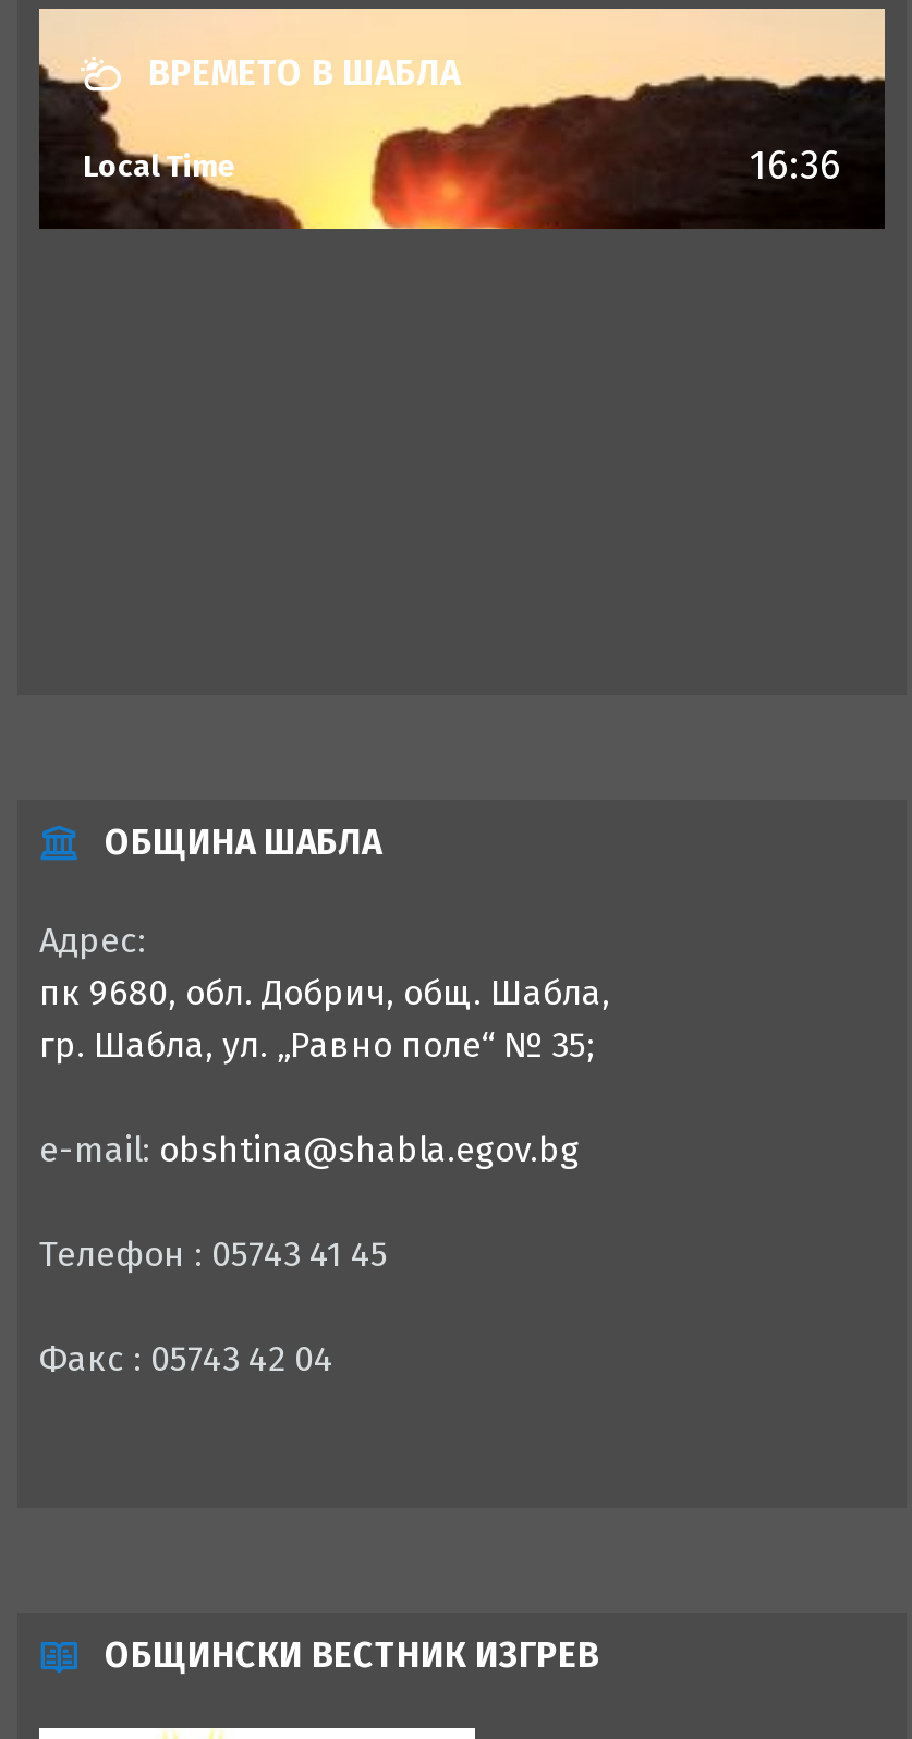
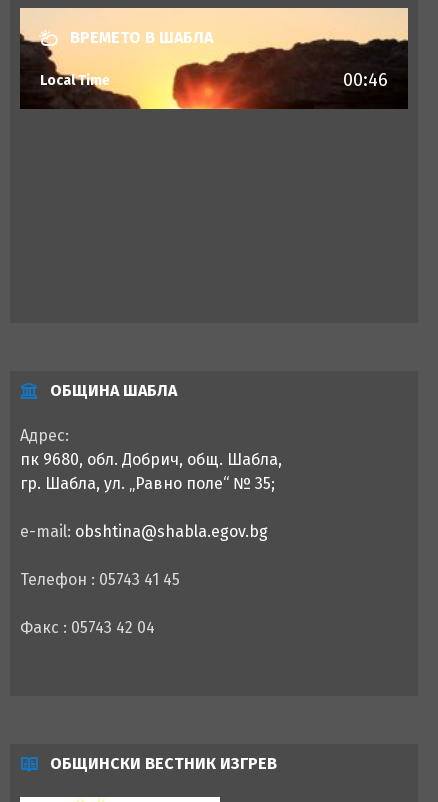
- 16:36
+ 00:46
